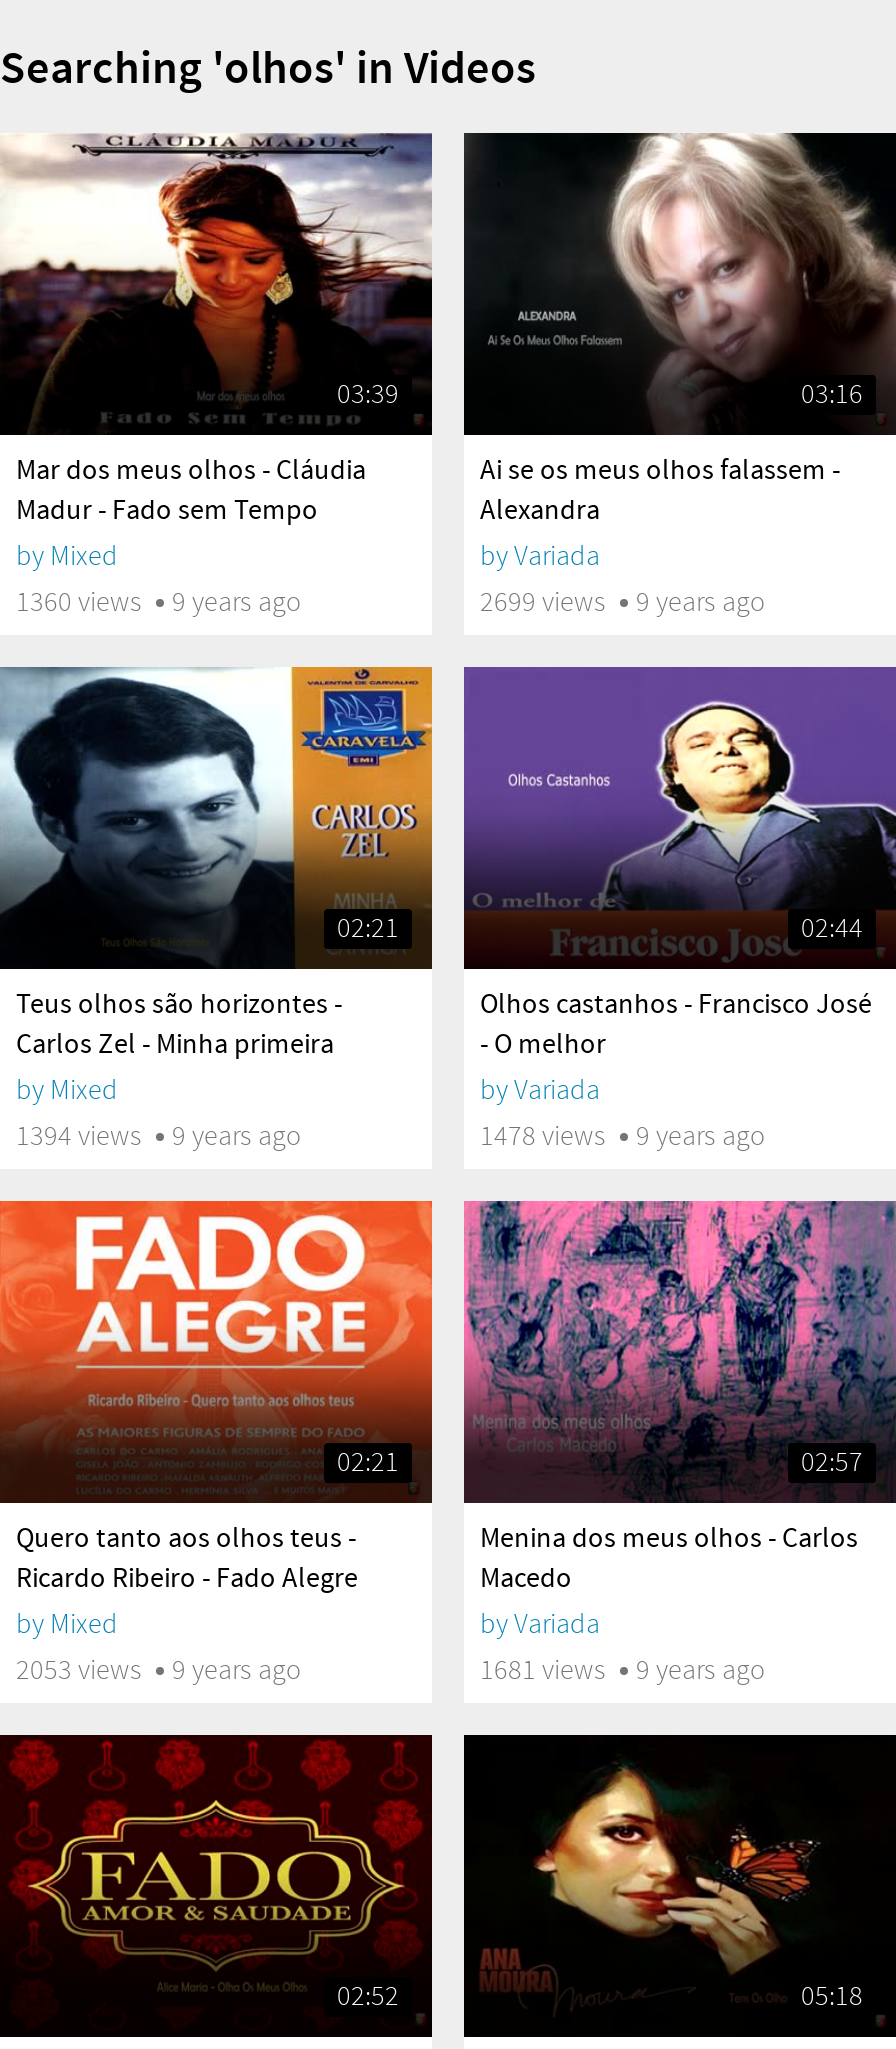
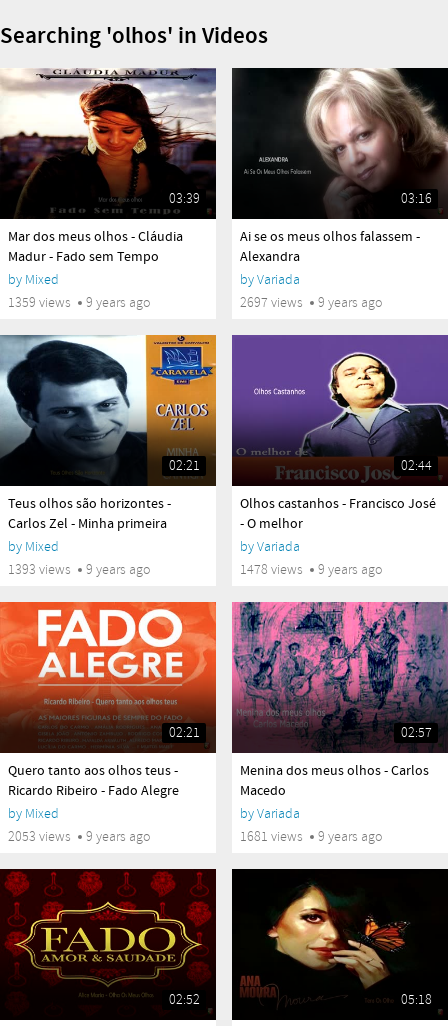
- 1360 views 9 years ago
+ 1359 views 9 years ago

- 2699 views 9 years ago
+ 2697 views 9 years ago

- 1394 views 9 years ago
+ 1393 views 9 years ago
